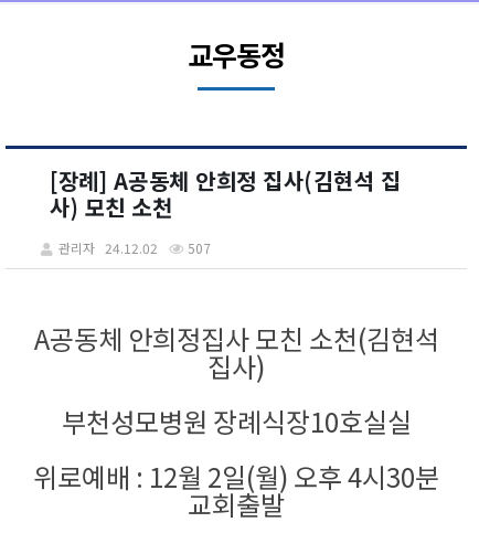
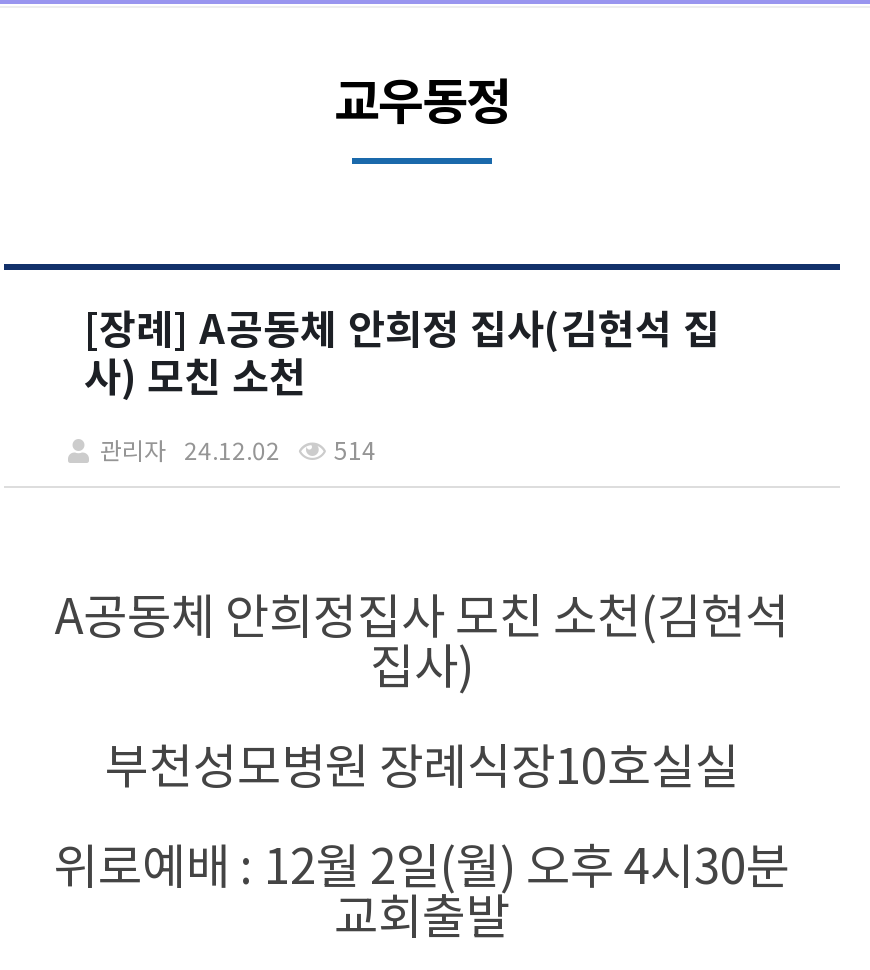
- 관리자 24.12.02 507
+ 관리자 24.12.02 514
